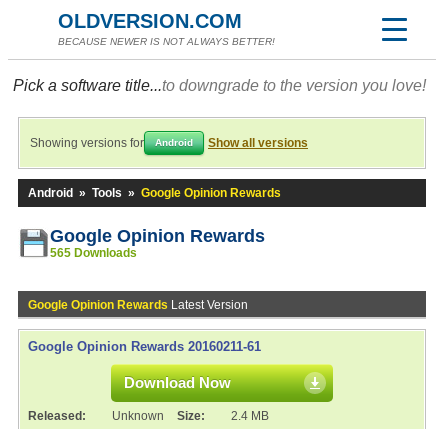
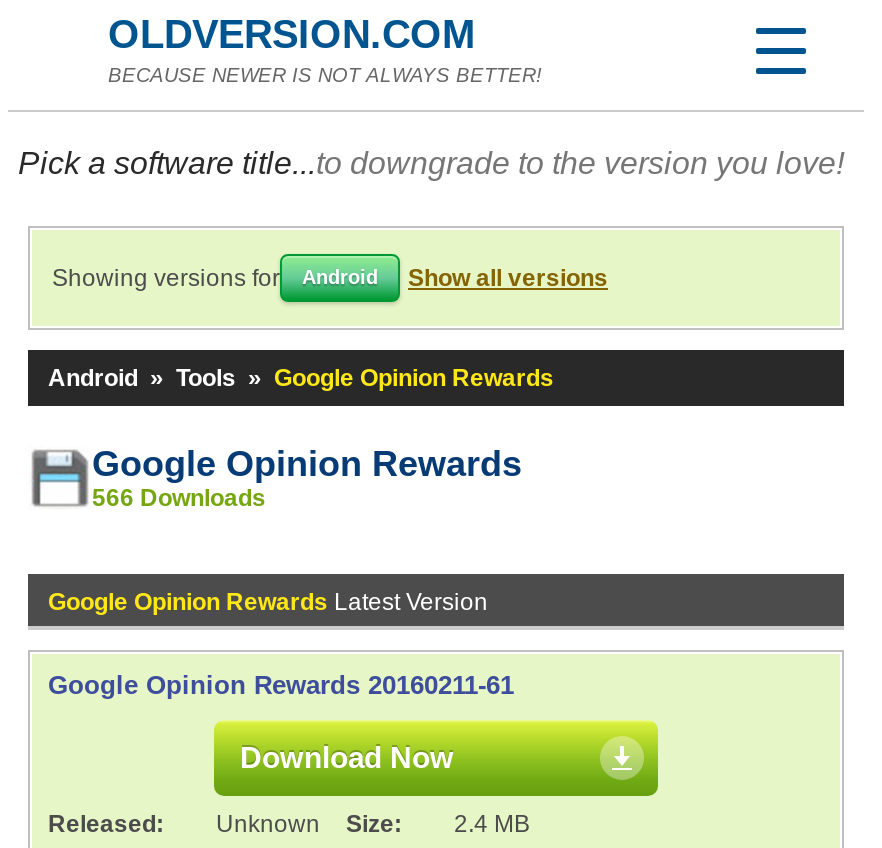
- 565 Downloads
+ 566 Downloads
